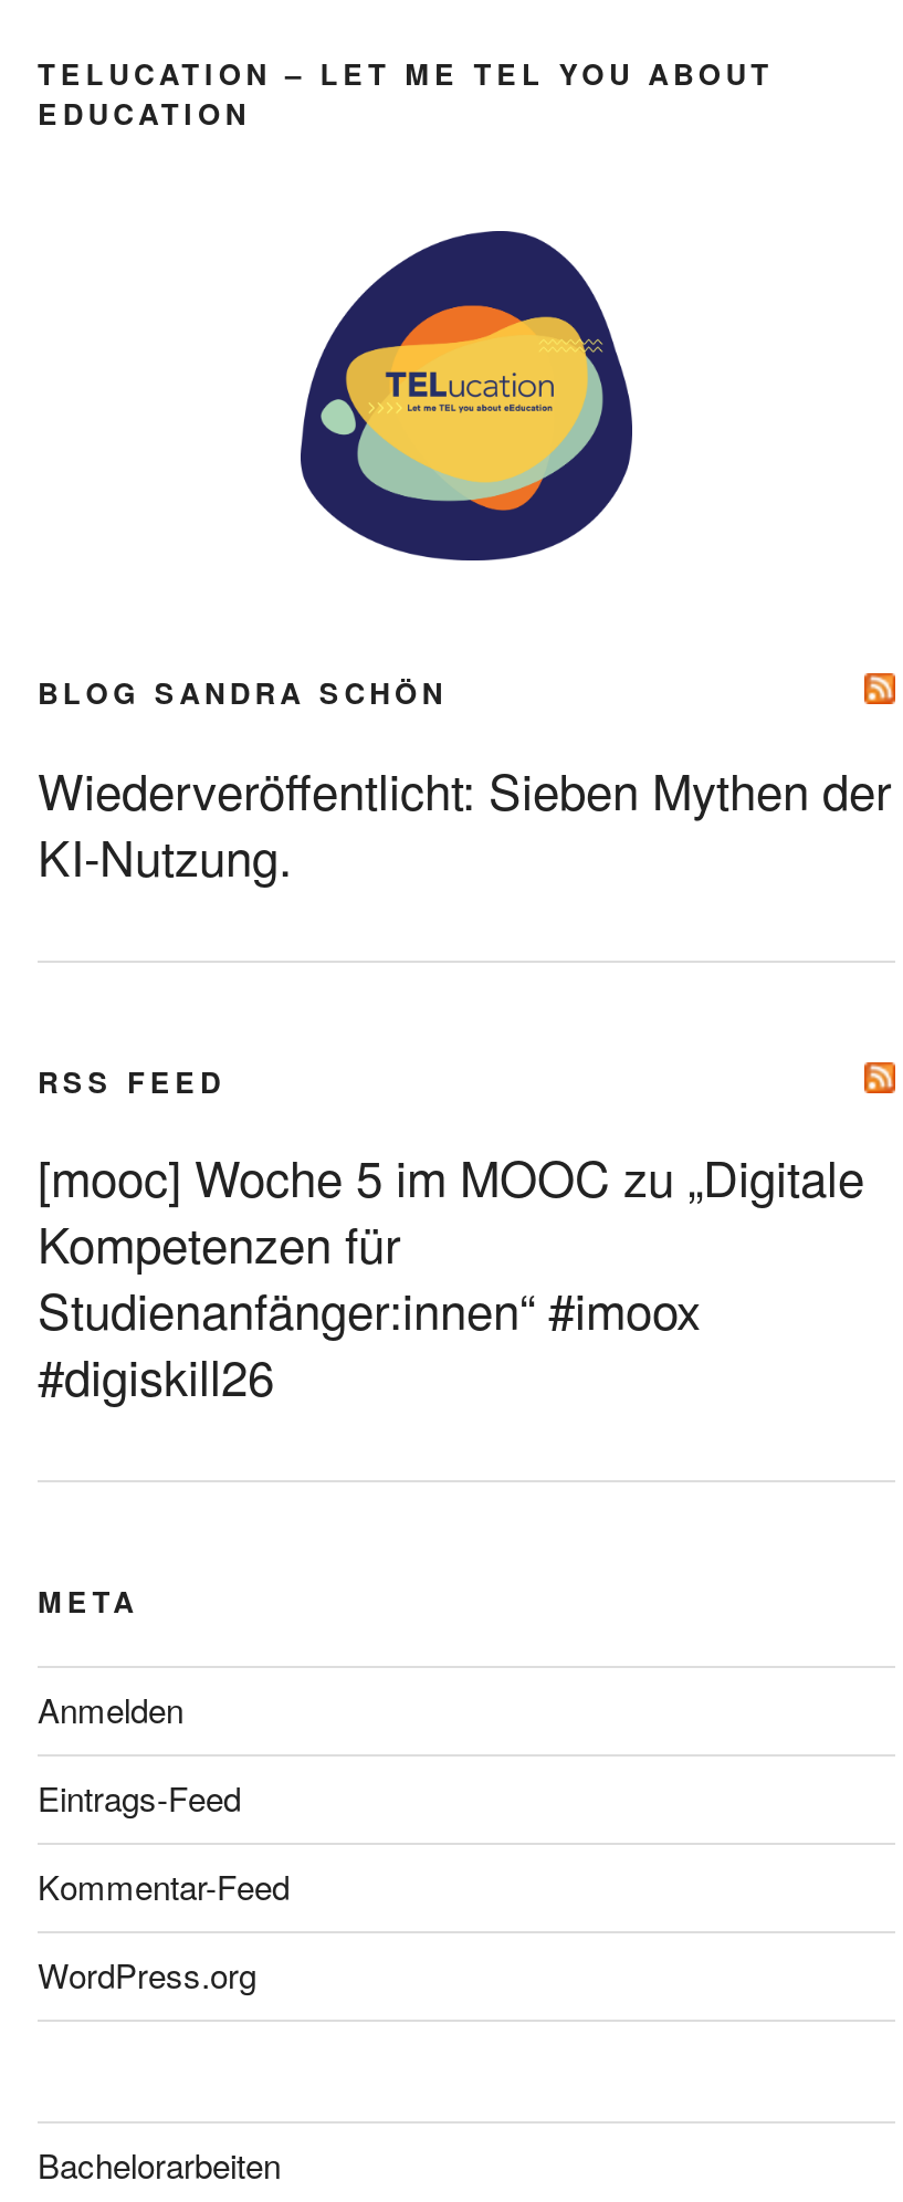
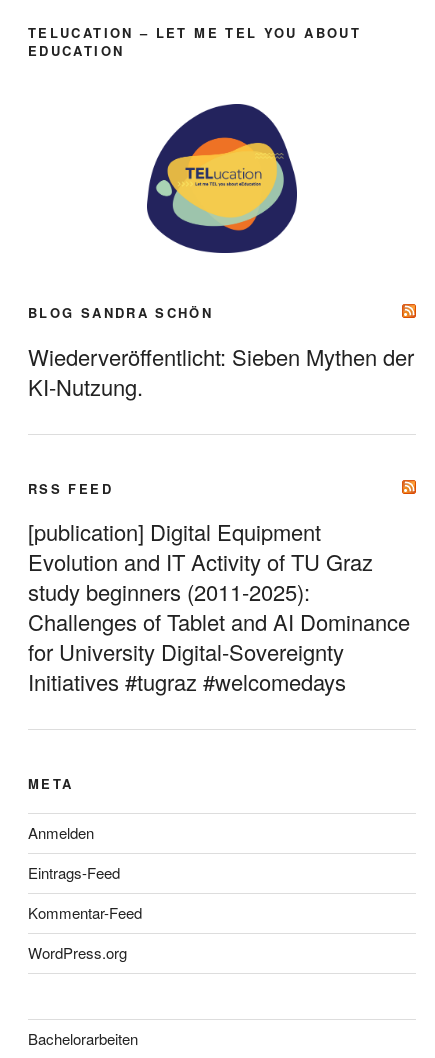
- [mooc] Woche 5 im MOOC zu „Digitale
- Kompetenzen für
- Studienanfänger:innen“ #imoox
- #digiskill26
+ [publication] Digital Equipment
+ Evolution and IT Activity of TU Graz
+ study beginners (2011-2025):
+ Challenges of Tablet and AI Dominance
+ for University Digital-Sovereignty
+ Initiatives #tugraz #welcomedays
